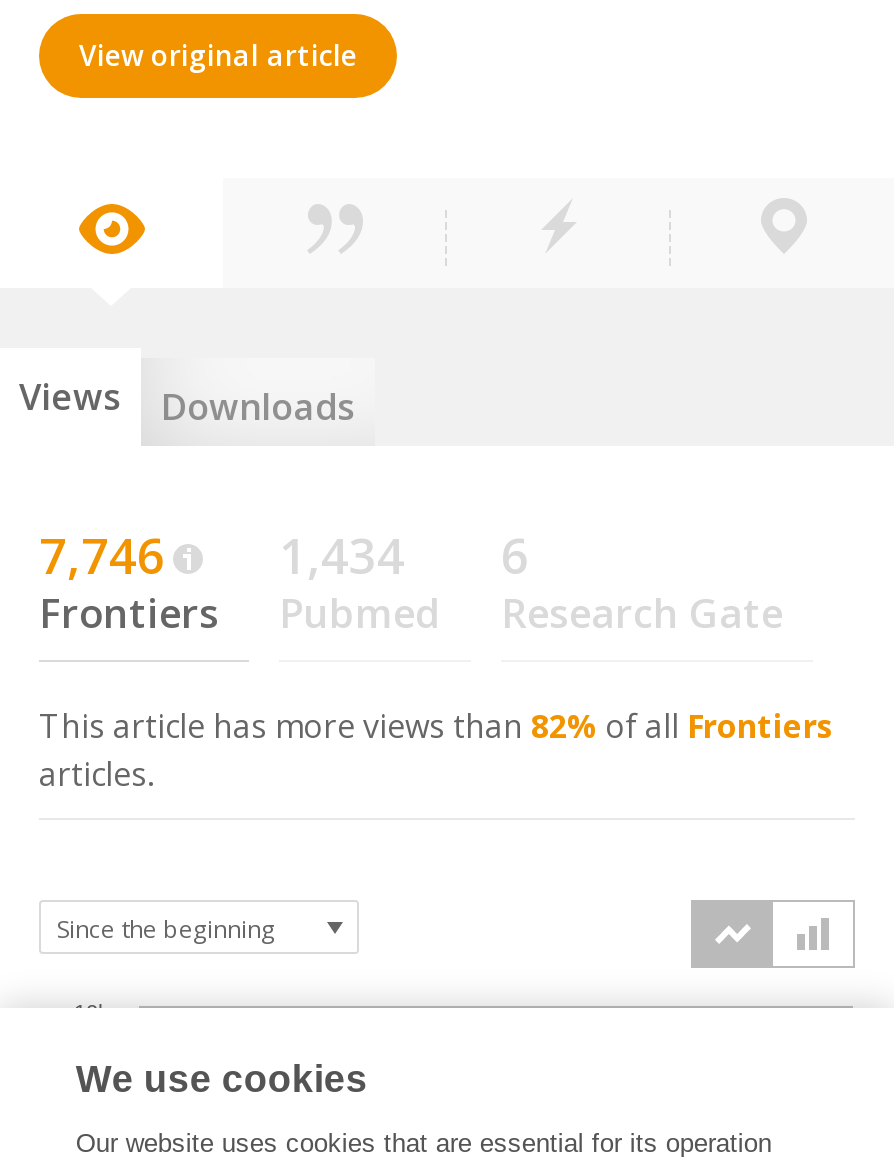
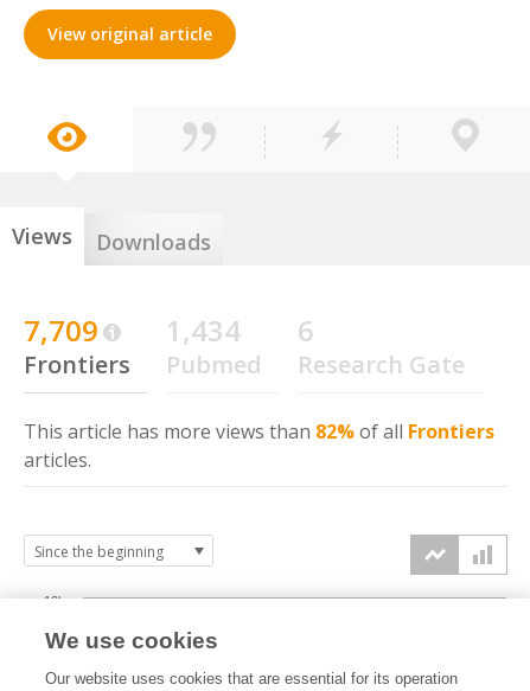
- 7,746
+ 7,709
